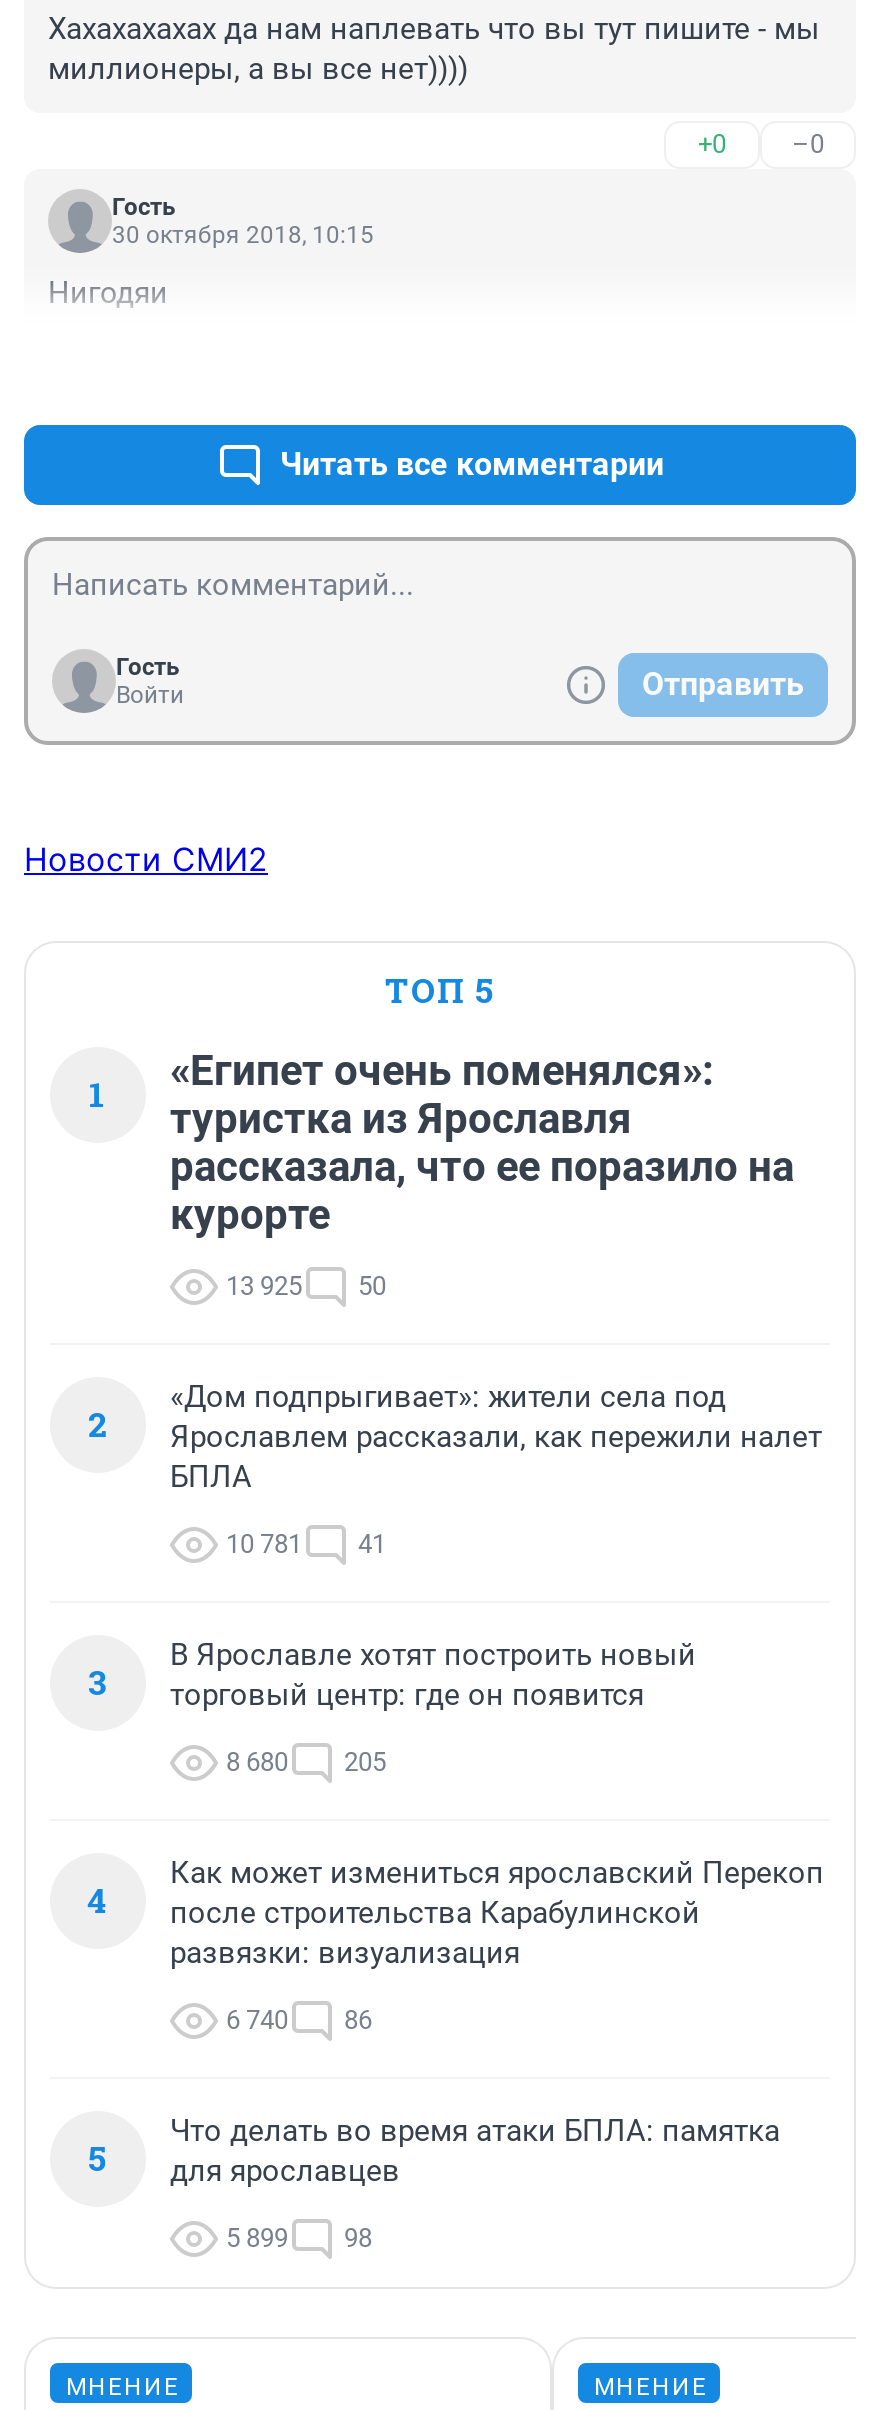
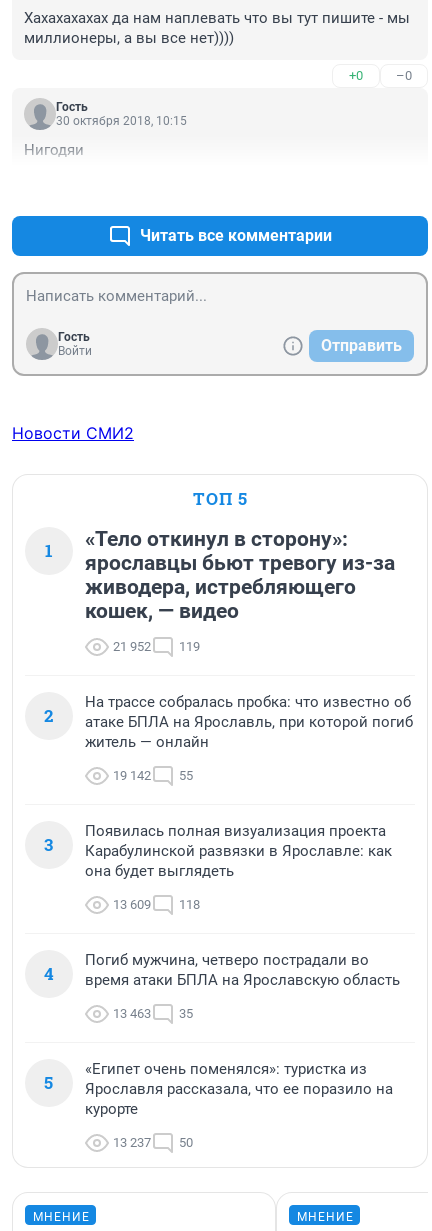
- «Египет очень поменялся»:
- туристка из Ярославля
- рассказала, что ее поразило на
- курорте
+ «Тело откинул в сторону»:
+ ярославцы бьют тревогу из-за
+ живодера, истребляющего
+ кошек, — видео

- 13 925
- 50
+ 21 952
+ 119

- «Дом подпрыгивает»: жители села под
- Ярославлем рассказали, как пережили налет
- БПЛА
+ На трассе собралась пробка: что известно об
+ атаке БПЛА на Ярославль, при которой погиб
+ житель — онлайн

- 10 781
- 41
+ 19 142
+ 55

- В Ярославле хотят построить новый
- торговый центр: где он появится
+ Появилась полная визуализация проекта
+ Карабулинской развязки в Ярославле: как
+ она будет выглядеть

- 8 680
- 205
+ 13 609
+ 118

- Как может измениться ярославский Перекоп
- после строительства Карабулинской
- развязки: визуализация
+ Погиб мужчина, четверо пострадали во
+ время атаки БПЛА на Ярославскую область

- 6 740
- 86
+ 13 463
+ 35

- Что делать во время атаки БПЛА: памятка
- для ярославцев
+ «Египет очень поменялся»: туристка из
+ Ярославля рассказала, что ее поразило на
+ курорте

- 5 899
- 98
+ 13 237
+ 50
